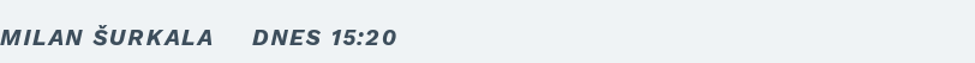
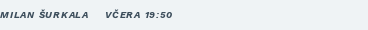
- MILAN ŠURKALA DNES 15:20
+ MILAN ŠURKALA VČERA 19:50
